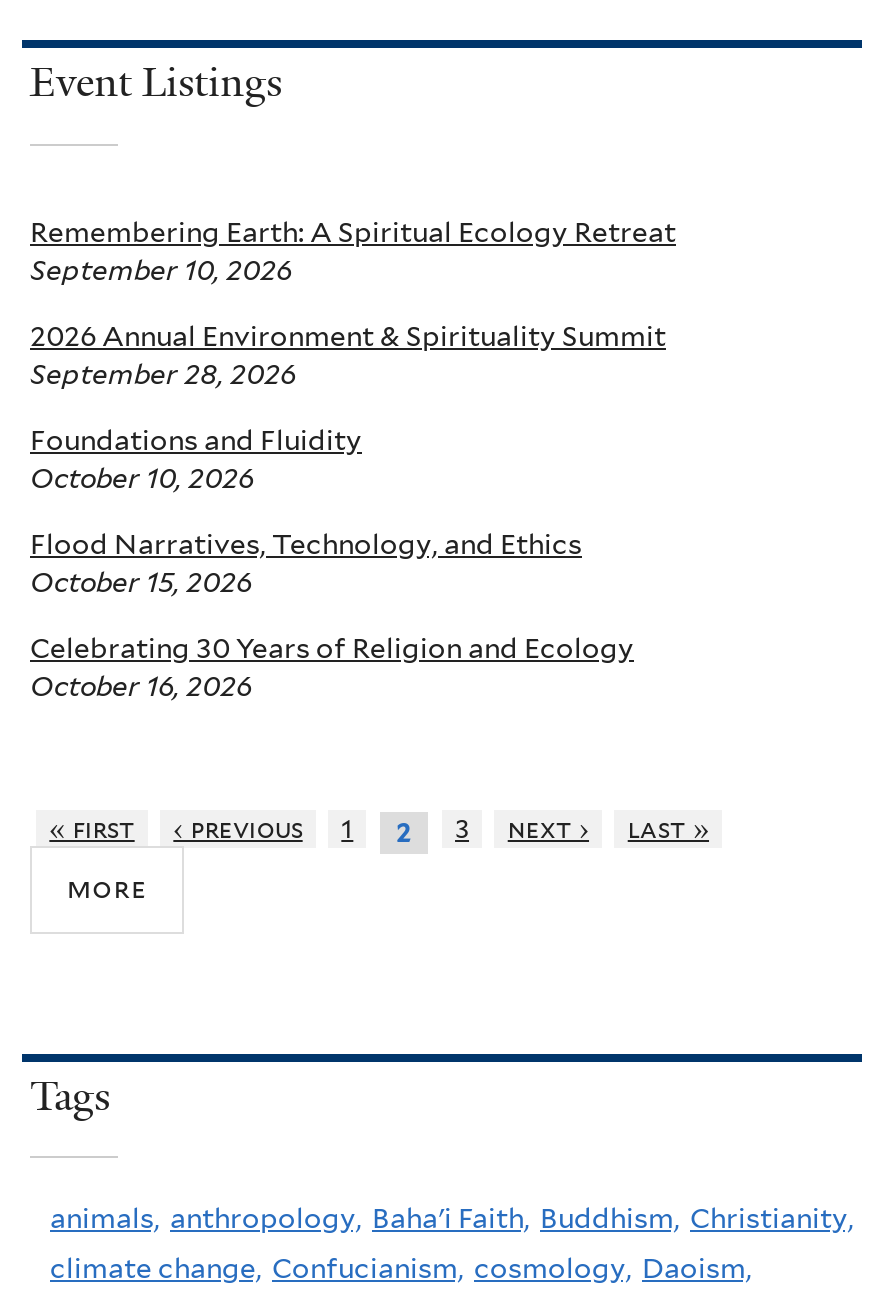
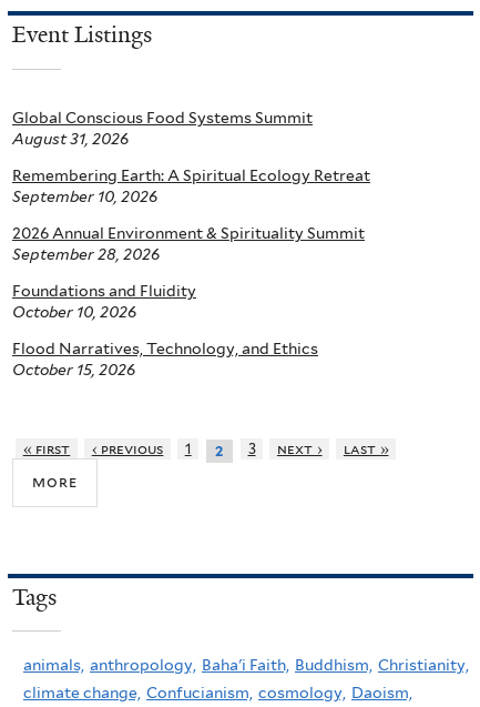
+ Global Conscious Food Systems Summit
+ August 31, 2026

moved down: Remembering Earth: A Spiritual Ecology Retreat | September 10, 2026 | 2026 Annual Environment & Spirituality Summit | September 28, 2026 | Foundations and Fluidity | October 10, 2026 | Flood Narratives, Technology, and Ethics | October 15, 2026

- Celebrating 30 Years of Religion and Ecology
- October 16, 2026
